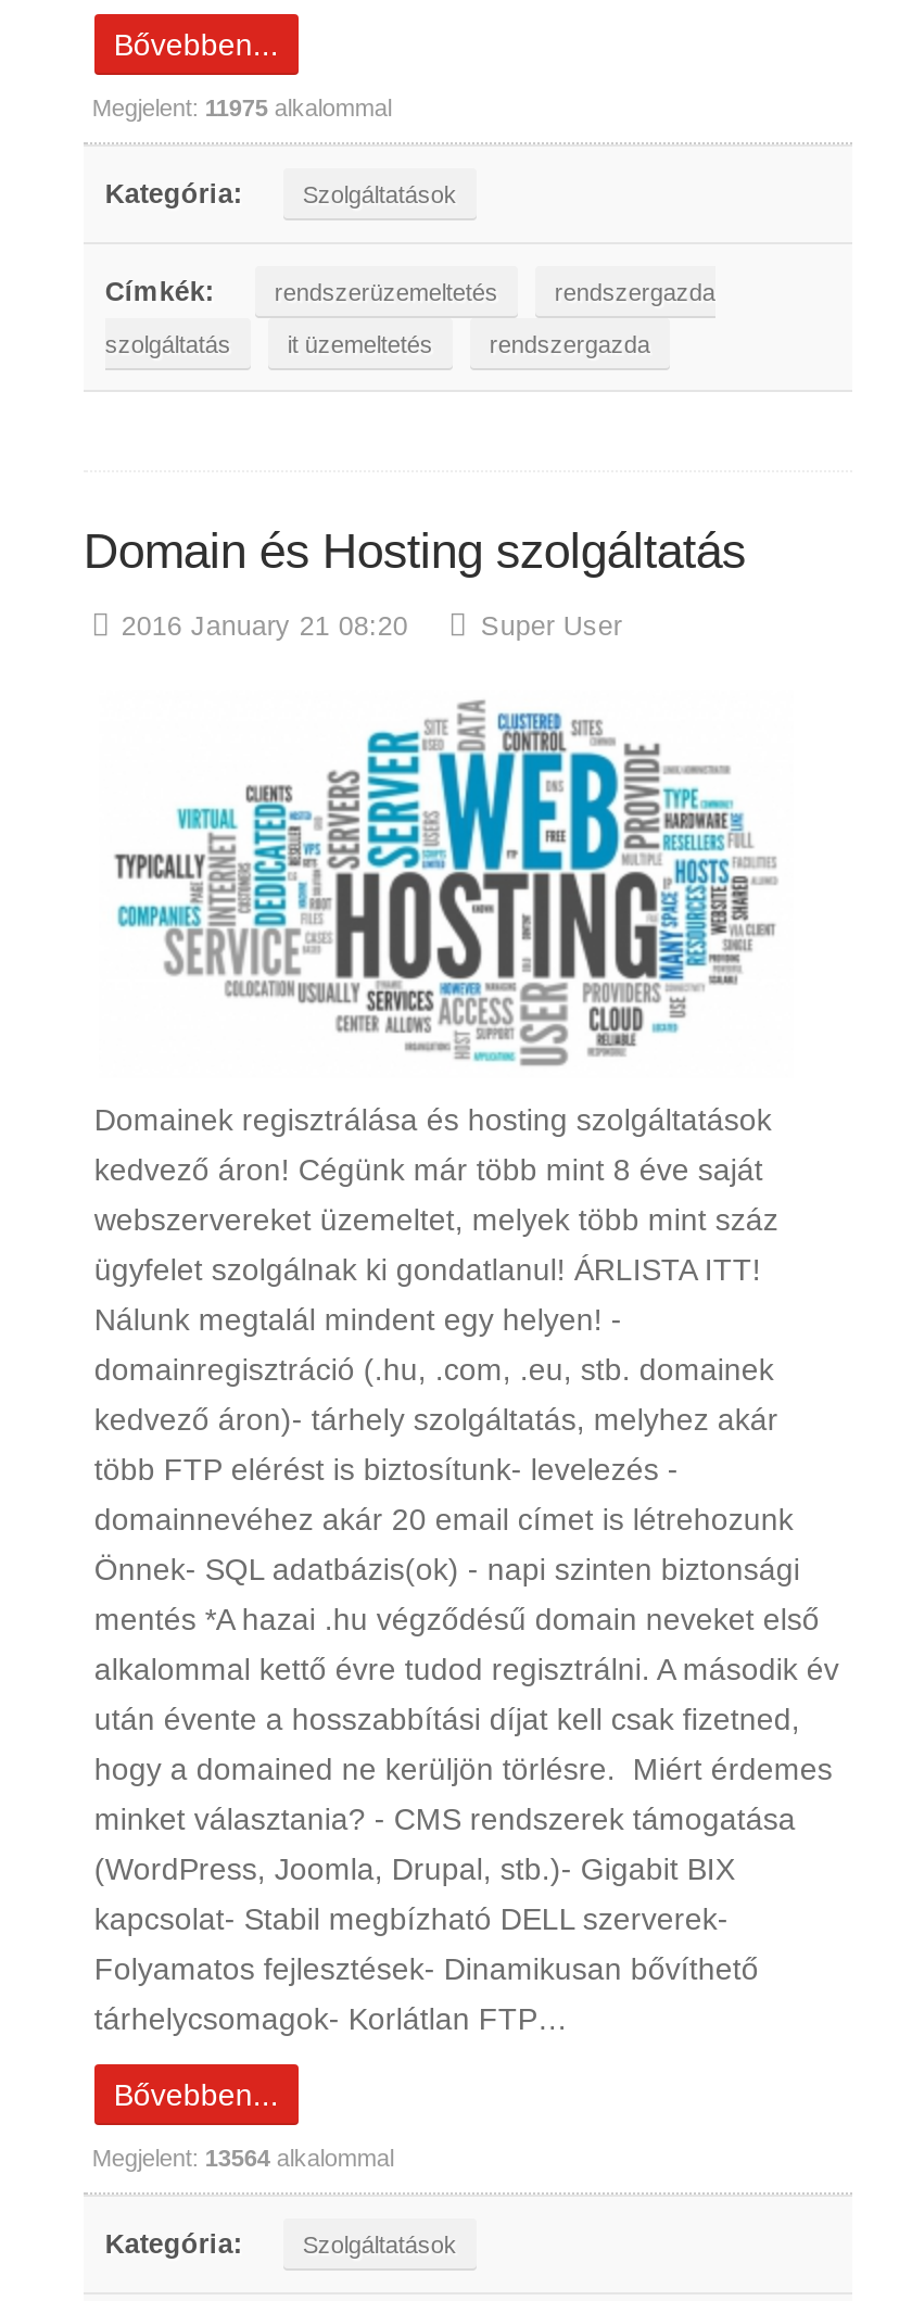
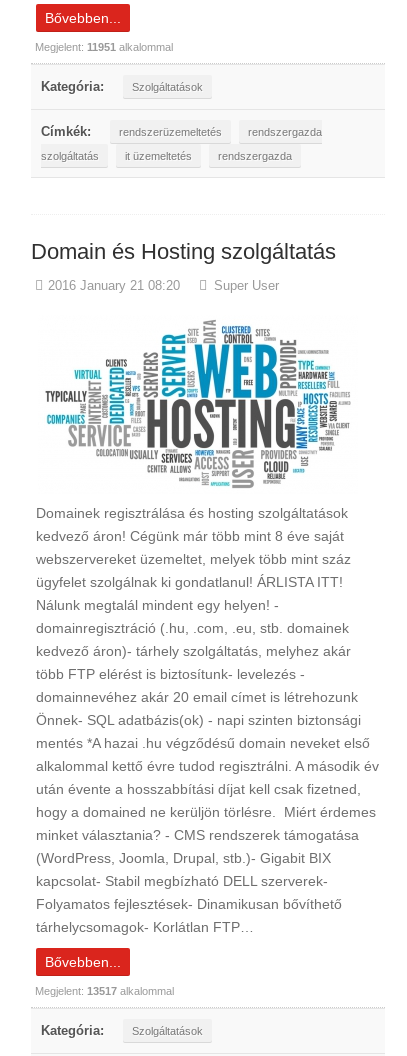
- Megjelent: 11975 alkalommal
+ Megjelent: 11951 alkalommal

- Megjelent: 13564 alkalommal
+ Megjelent: 13517 alkalommal
